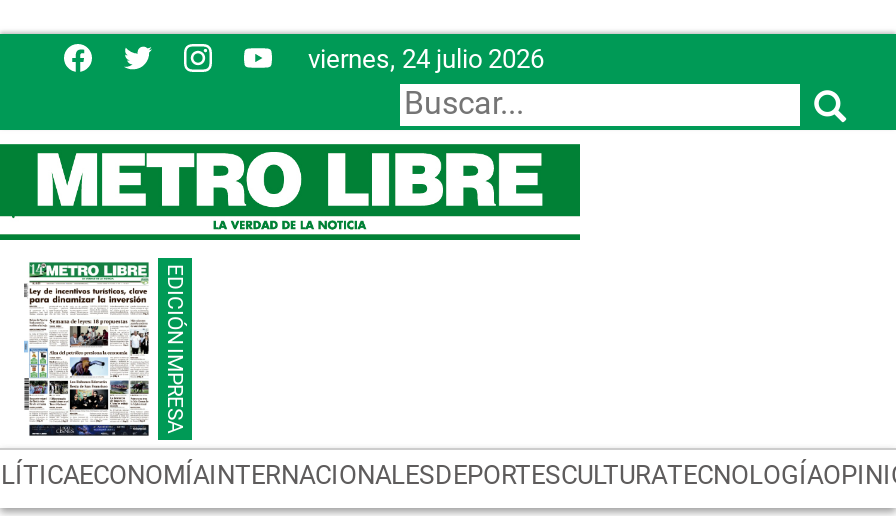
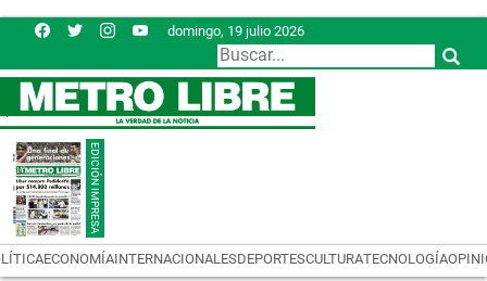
- viernes, 24 julio 2026
+ domingo, 19 julio 2026

- [image]
+ [image]
